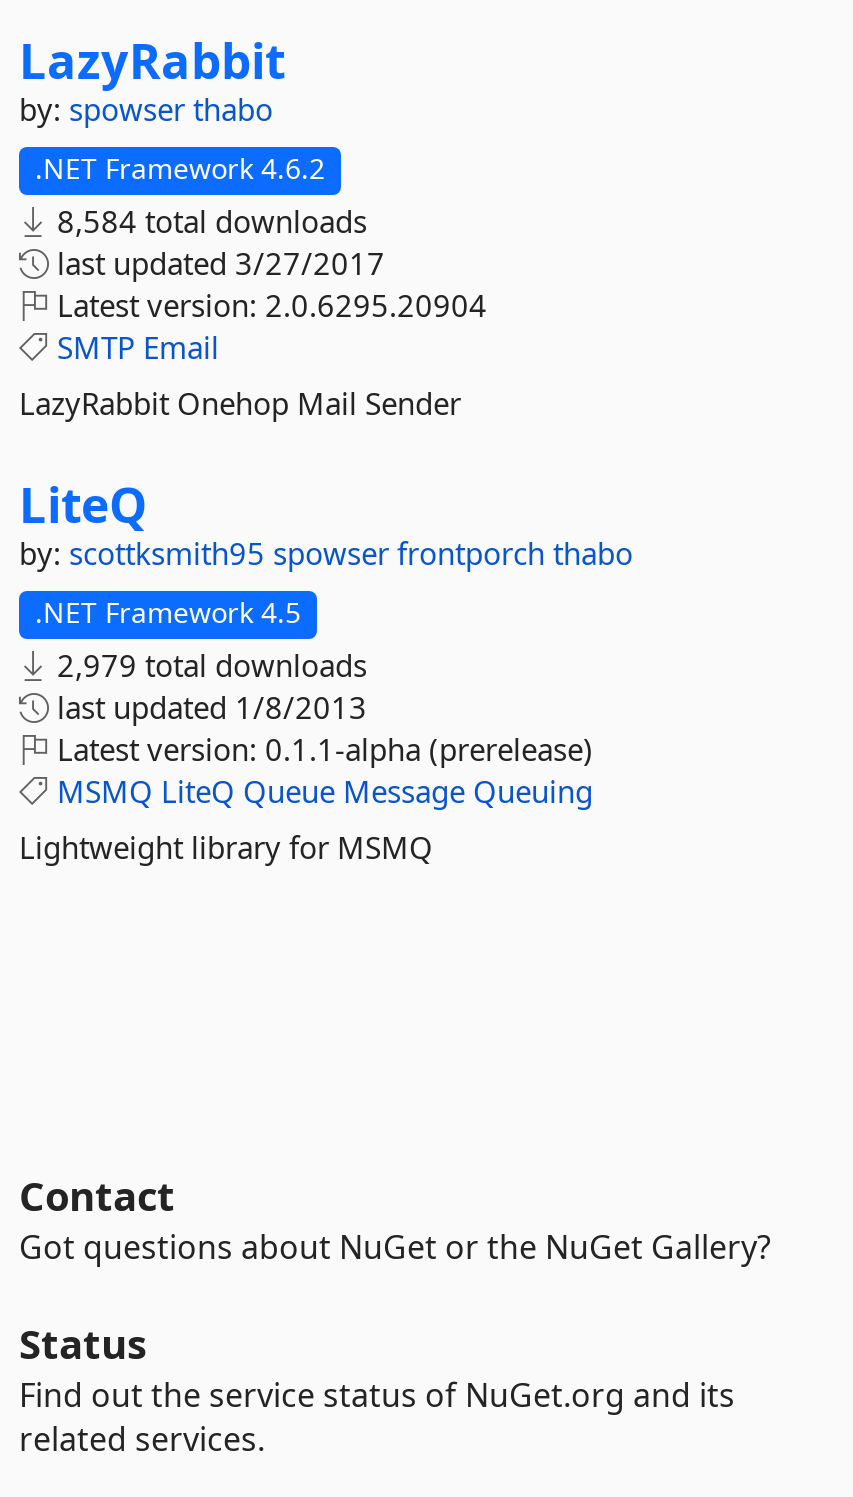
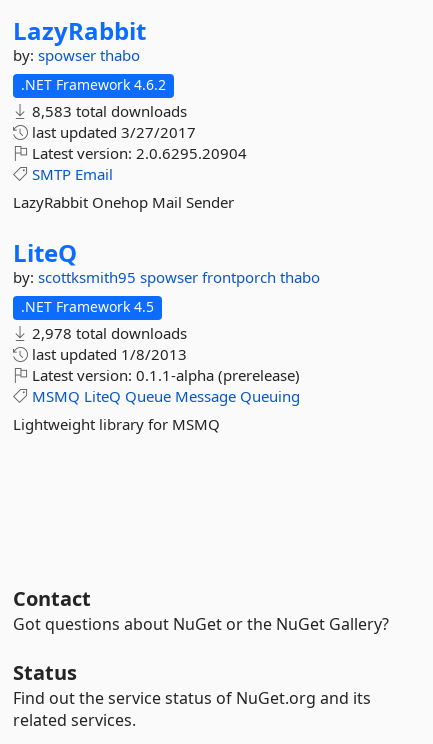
- 8,584 total downloads
+ 8,583 total downloads

- 2,979 total downloads
+ 2,978 total downloads
